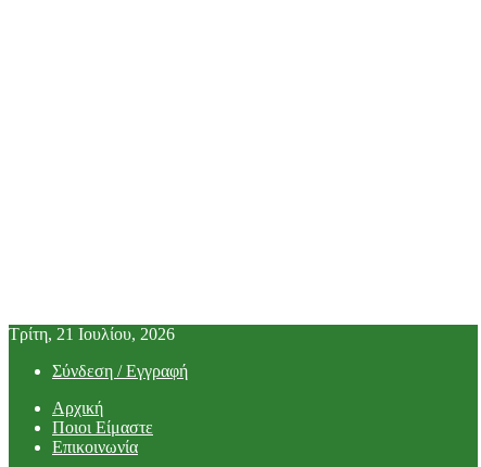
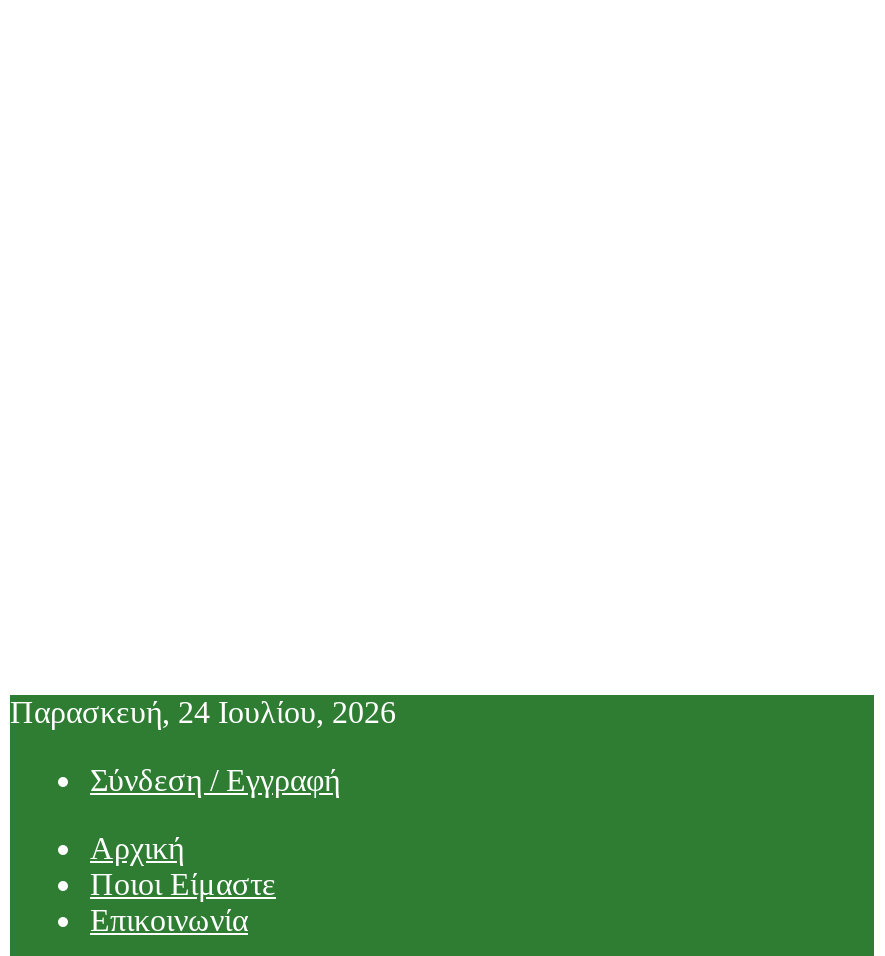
- Τρίτη, 21 Ιουλίου, 2026
+ Παρασκευή, 24 Ιουλίου, 2026
